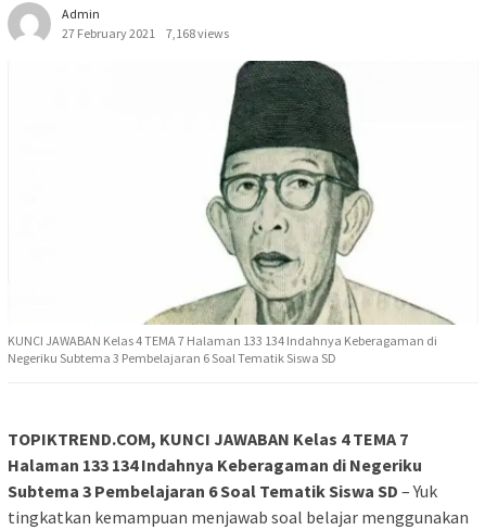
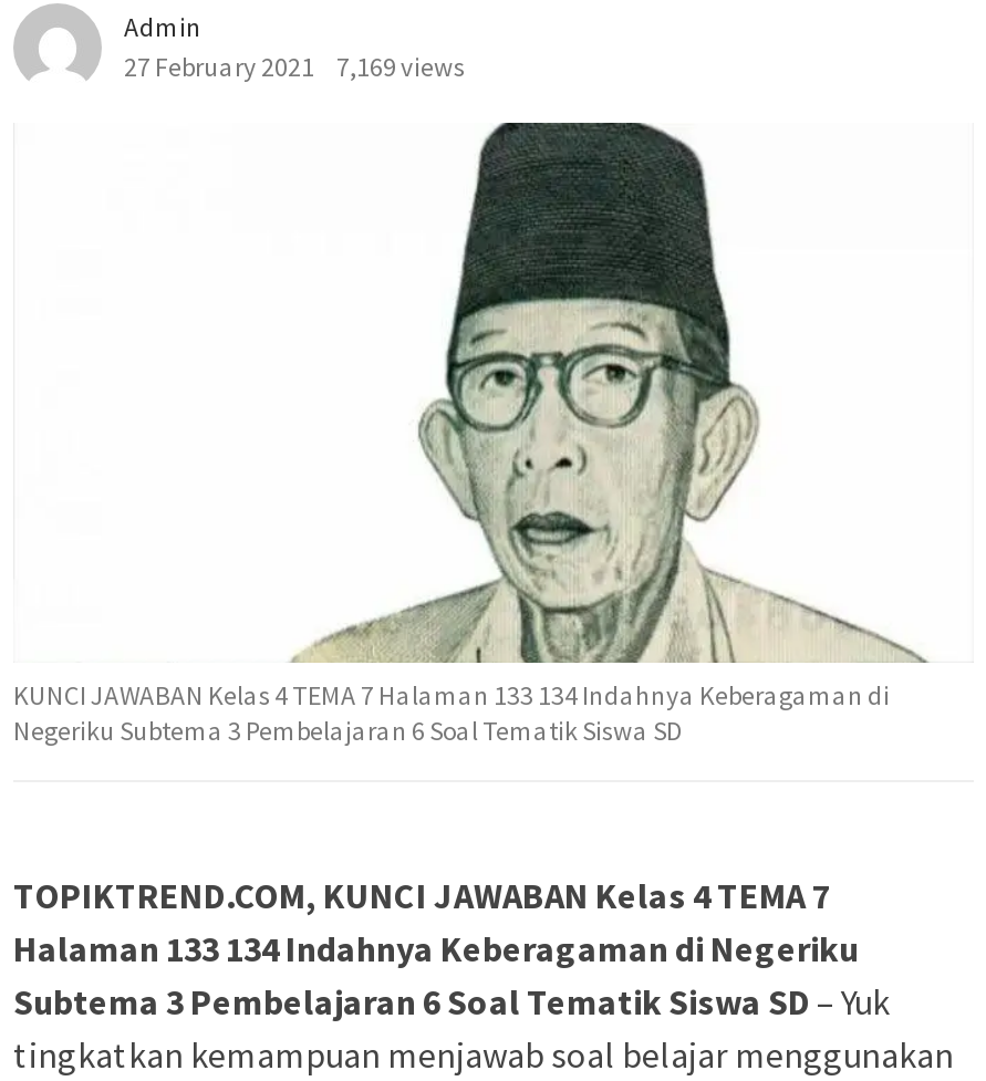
- 27 February 2021 7,168 views
+ 27 February 2021 7,169 views
